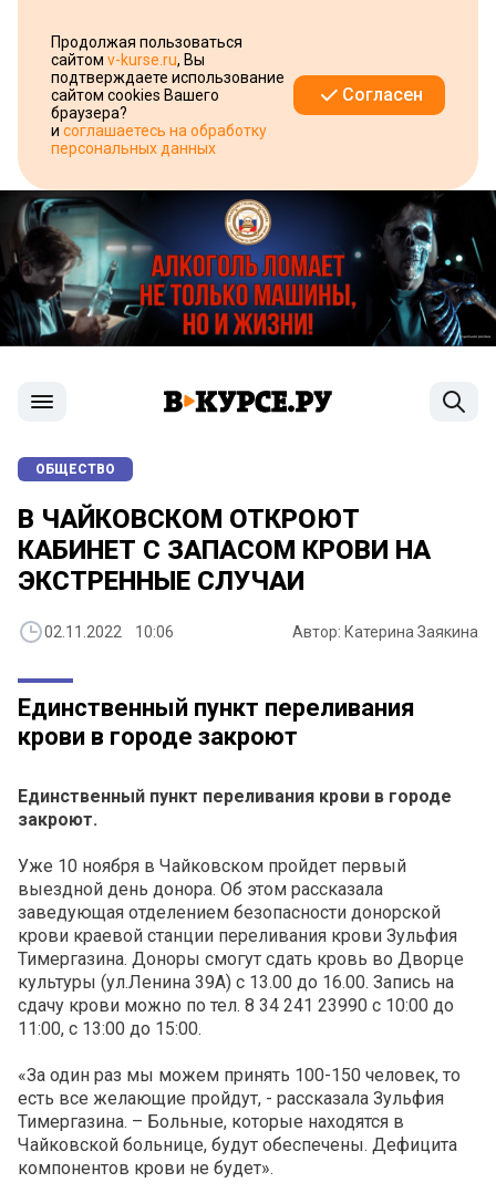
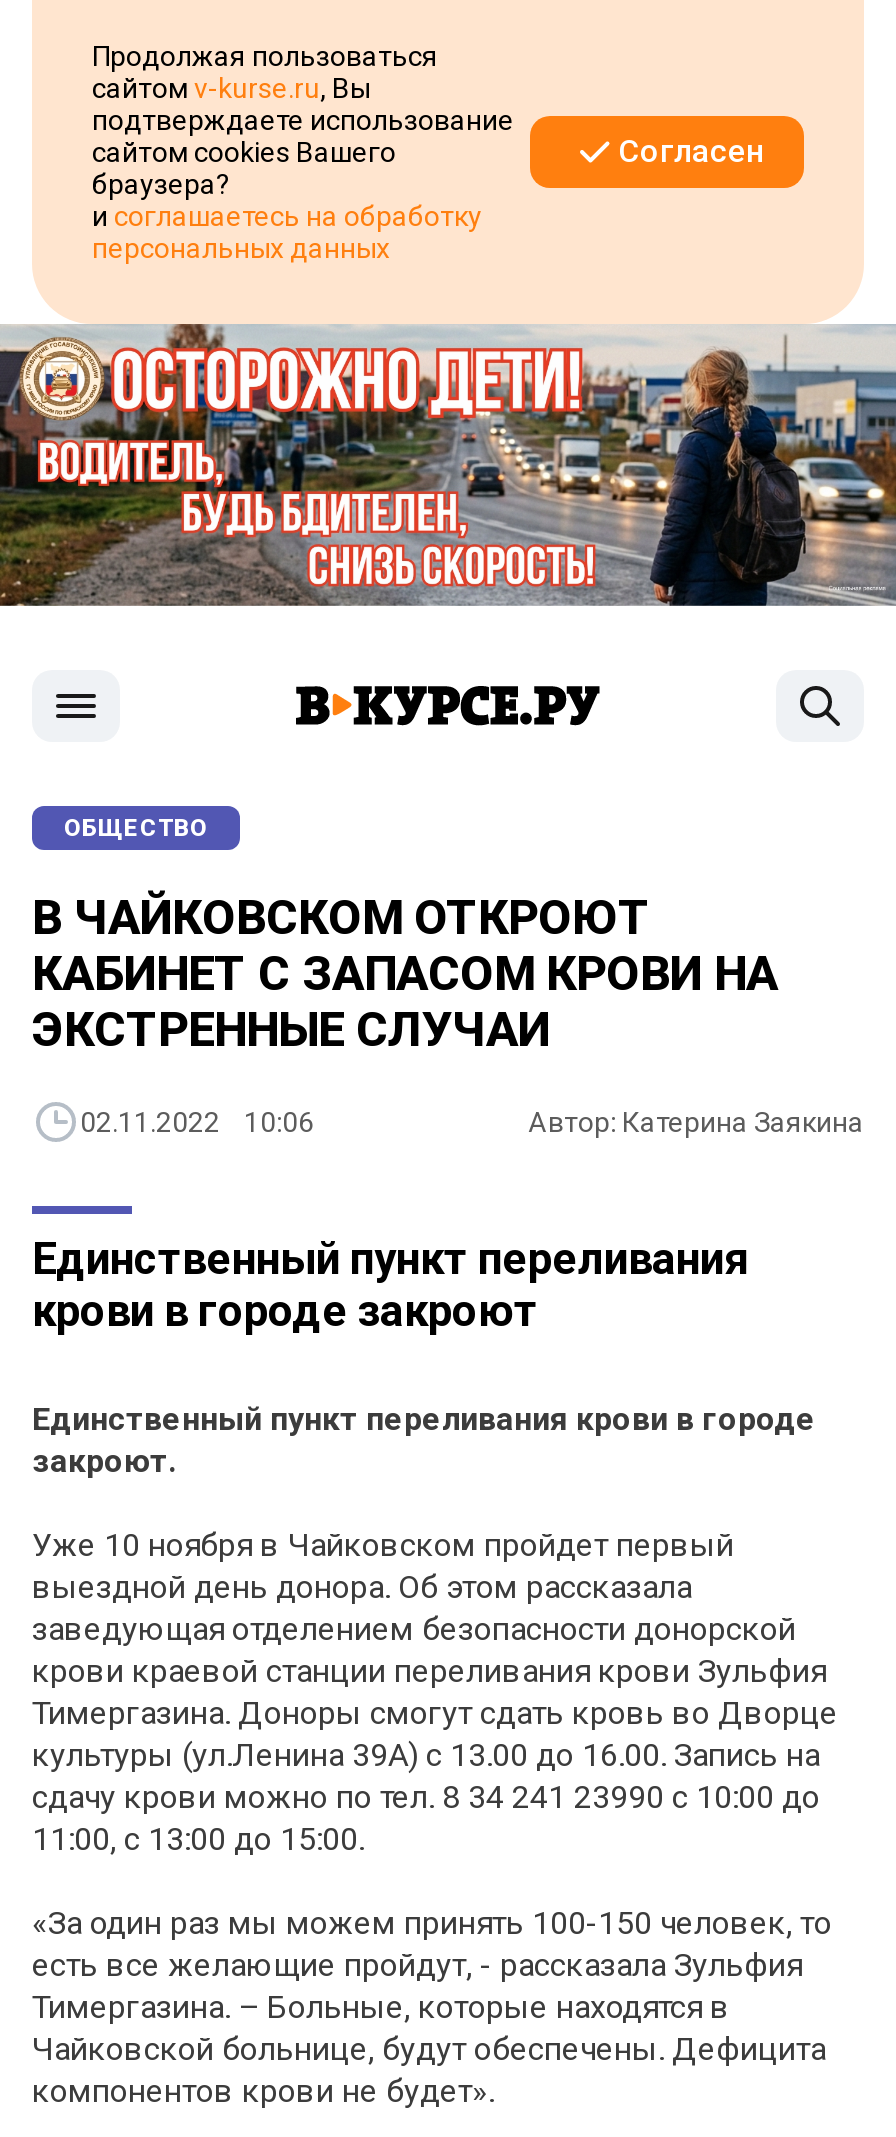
- [image]
+ [image]
